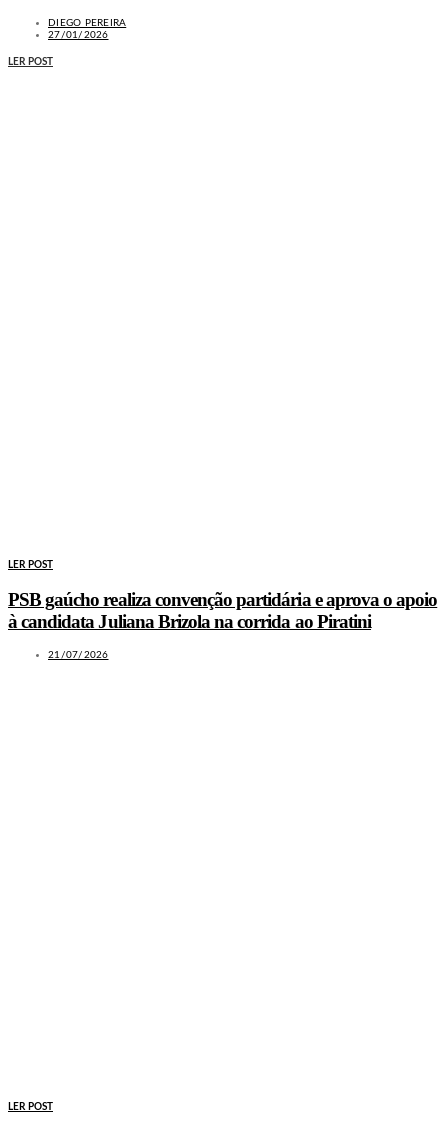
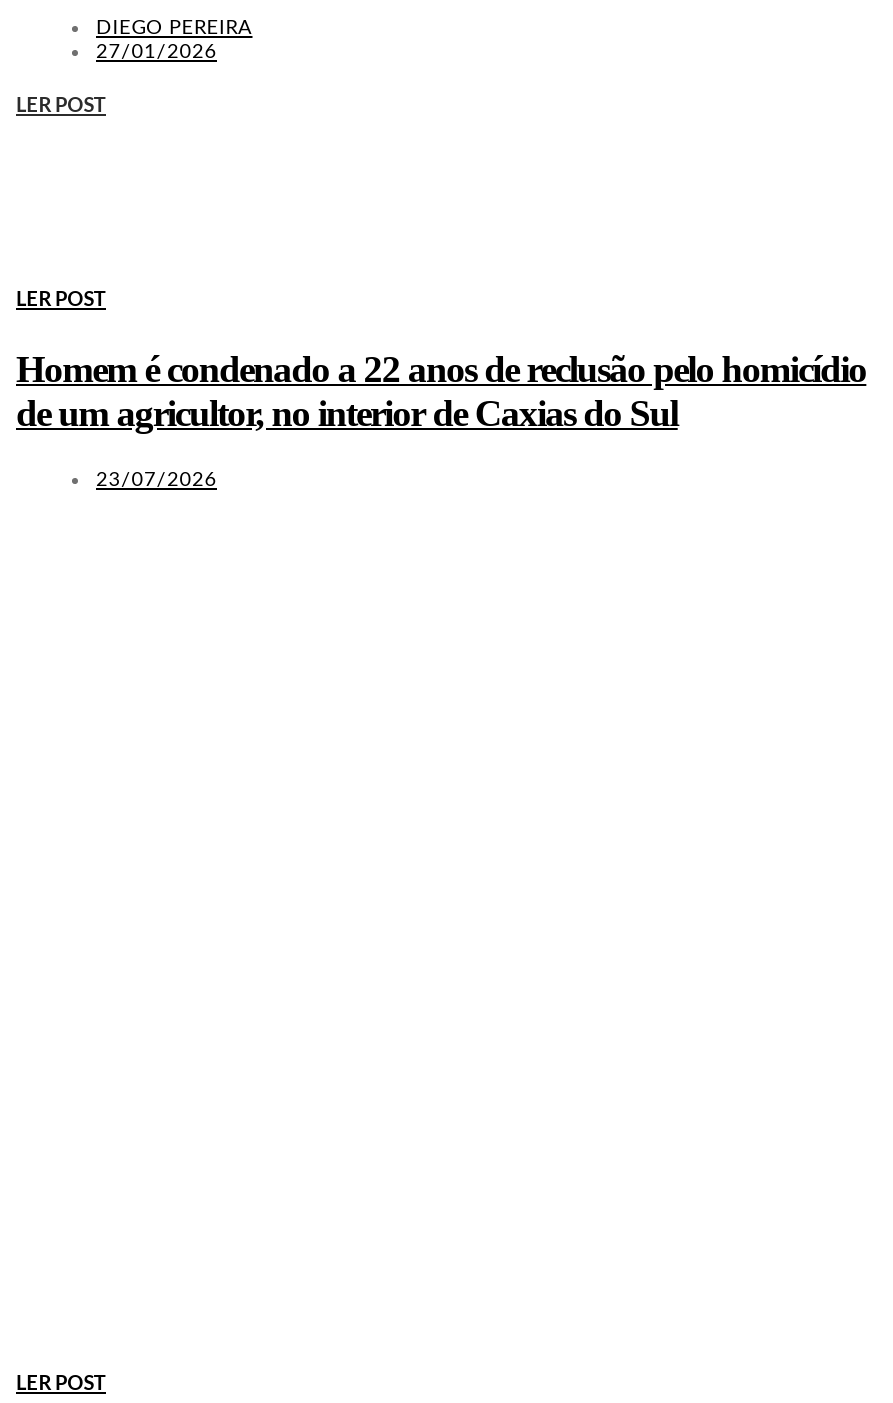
- PSB gaúcho realiza convenção partidária e aprova o apoio
- à candidata Juliana Brizola na corrida ao Piratini
+ Homem é condenado a 22 anos de reclusão pelo homicídio
+ de um agricultor, no interior de Caxias do Sul

- 21/07/2026
+ 23/07/2026
